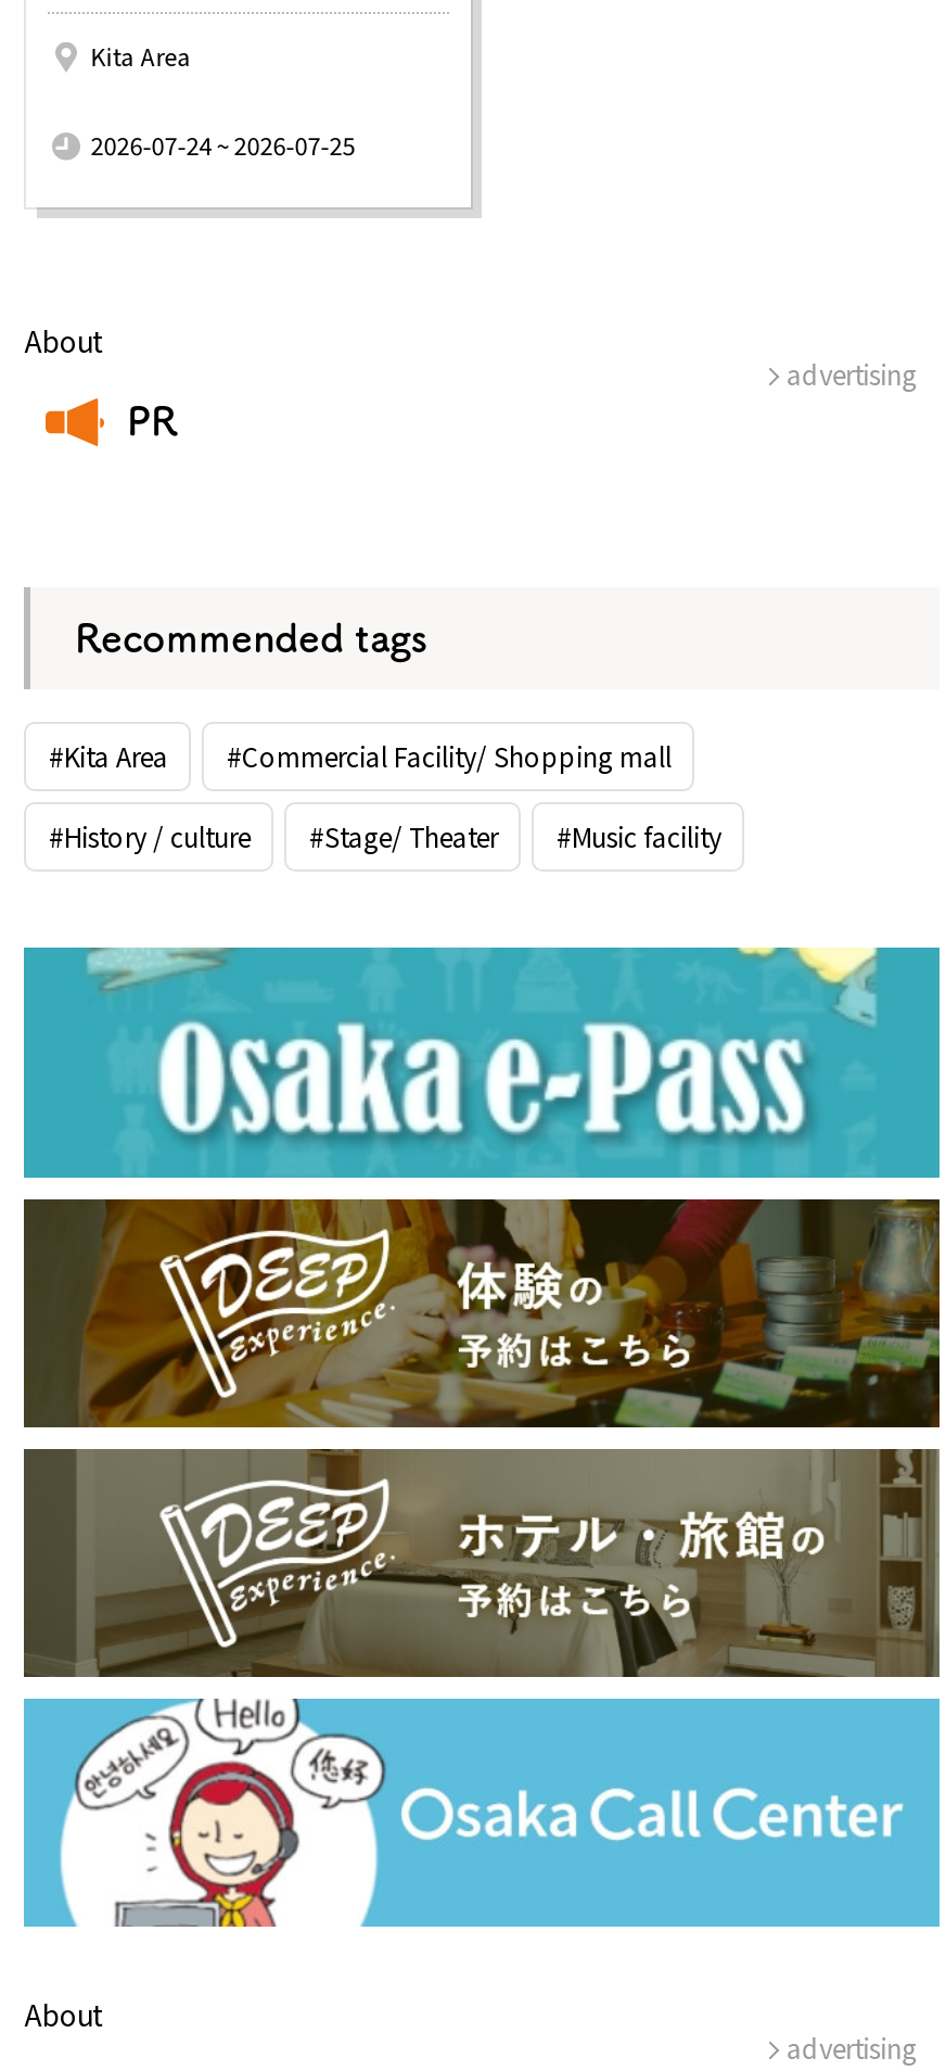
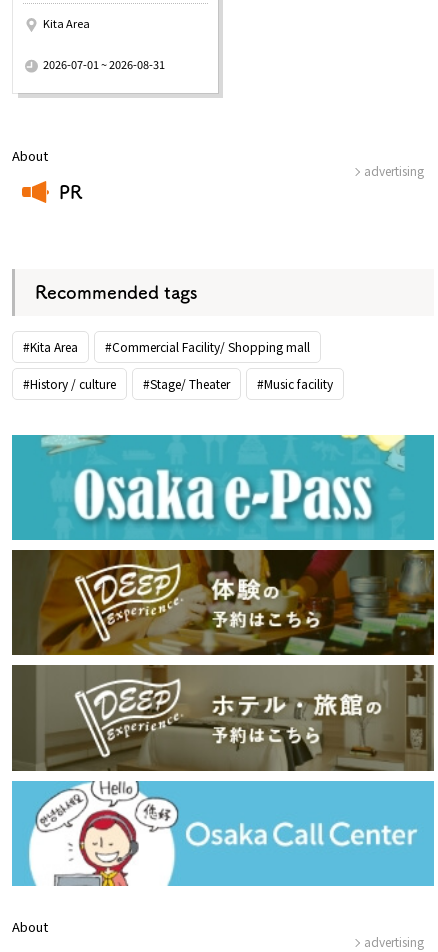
- 2026-07-24 ~ 2026-07-25
+ 2026-07-01 ~ 2026-08-31
